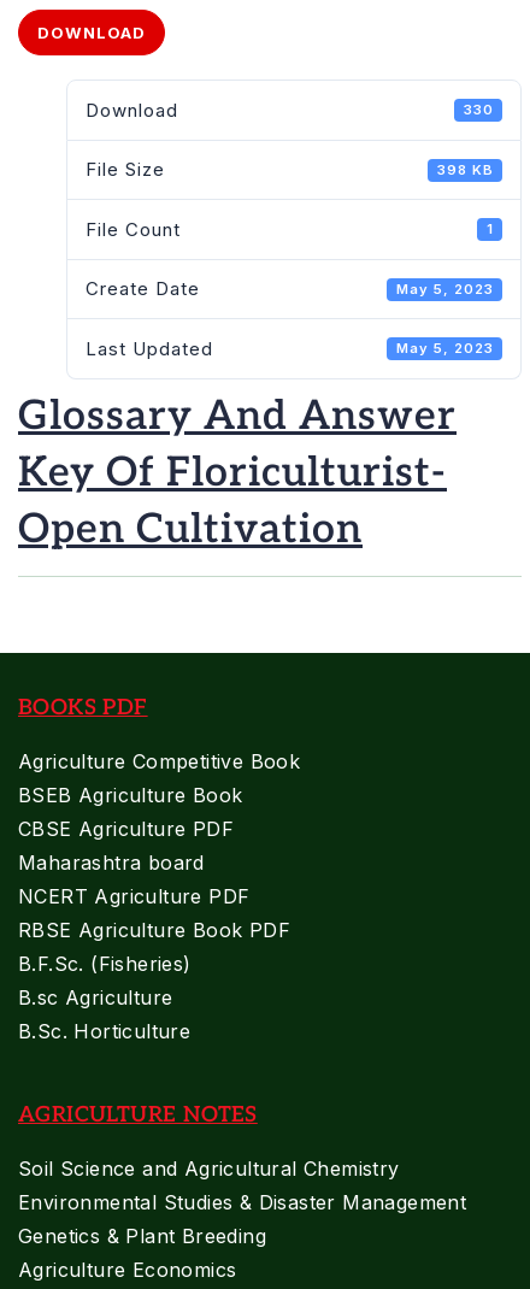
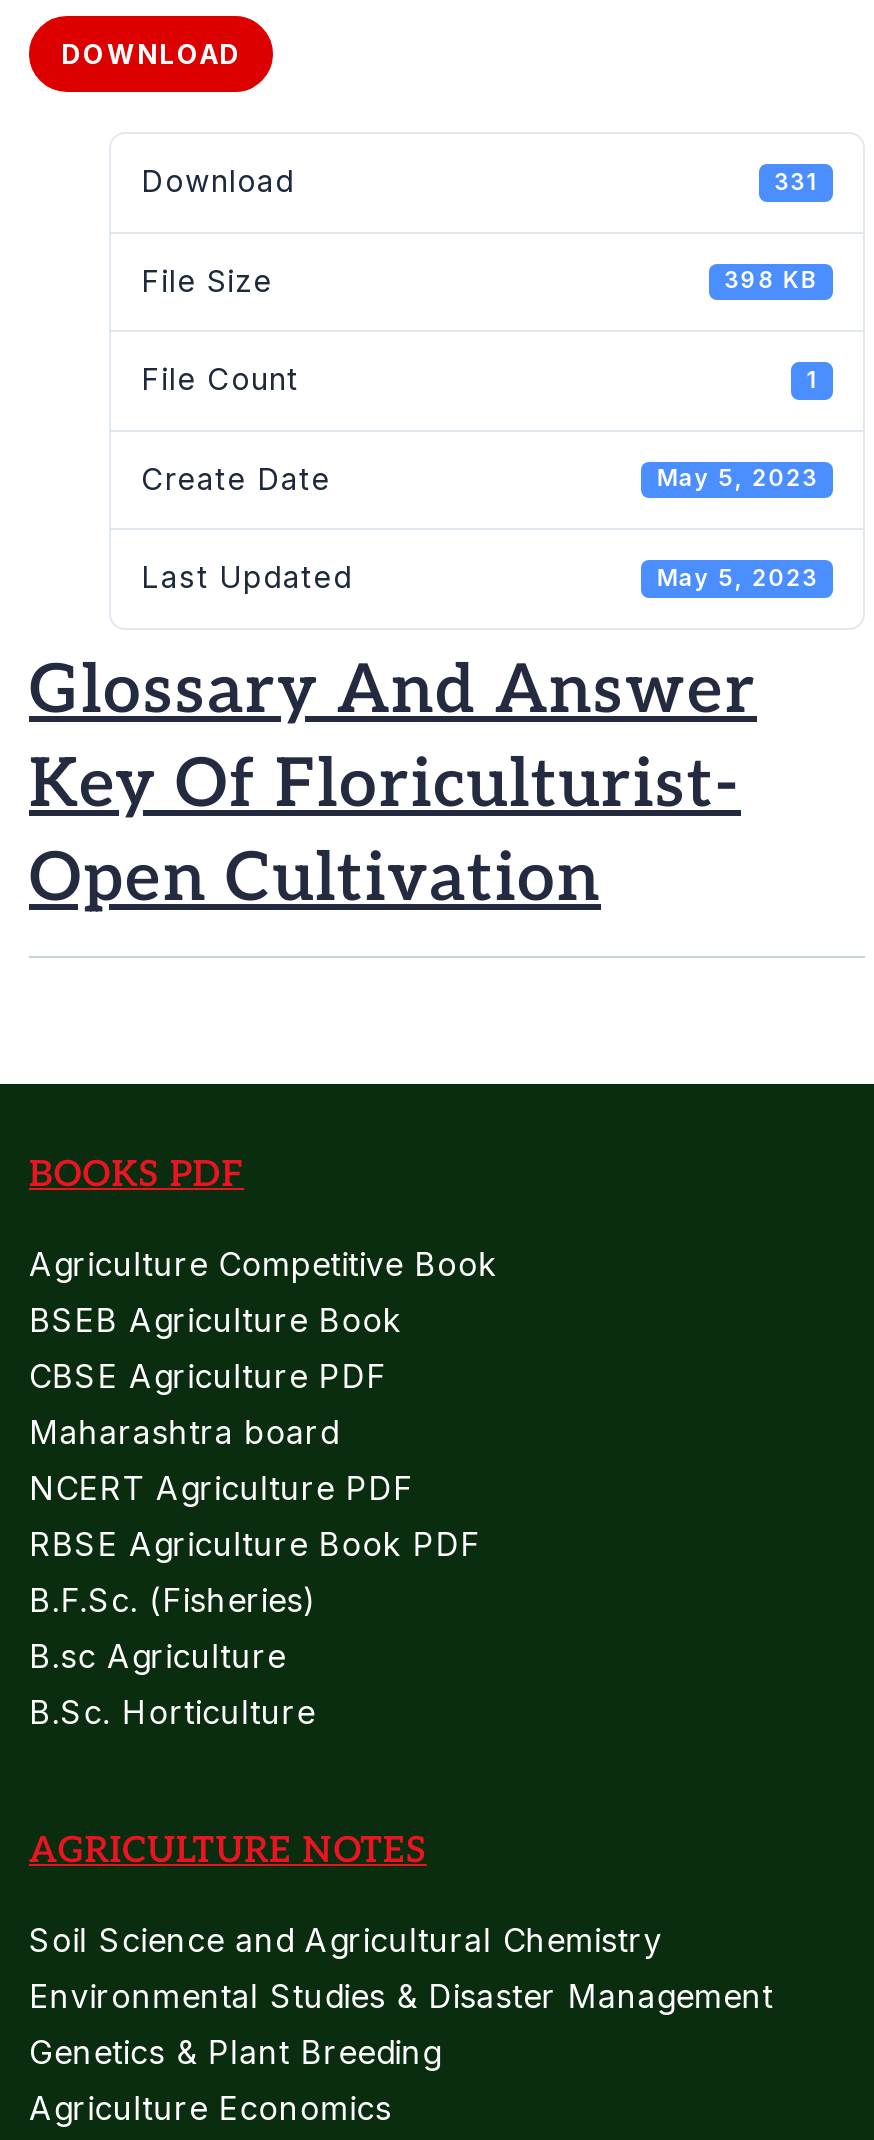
- 330
+ 331
